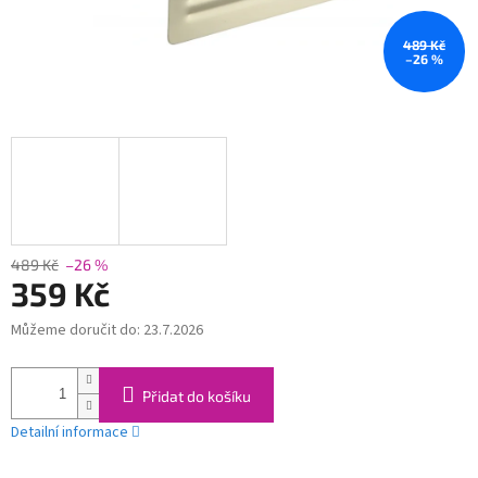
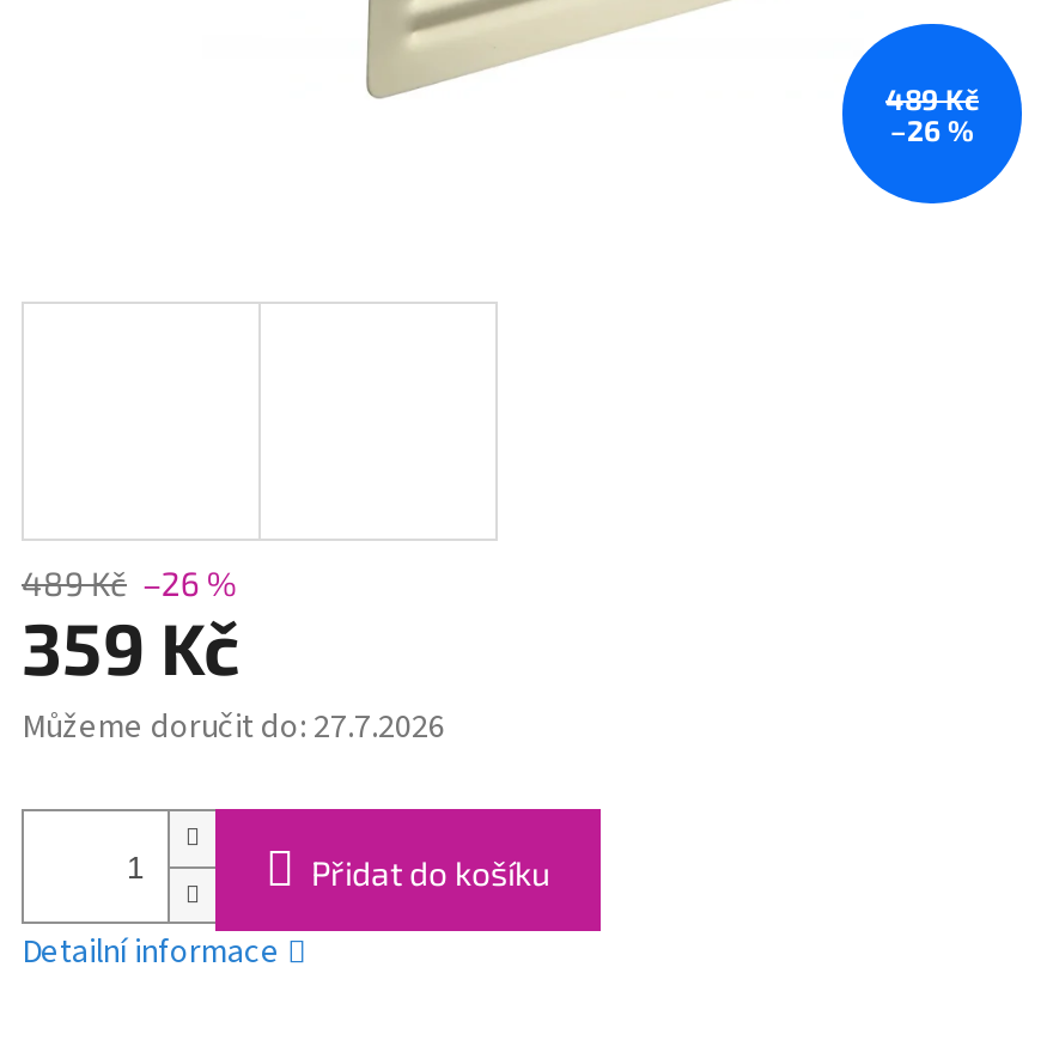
- Můžeme doručit do: 23.7.2026
+ Můžeme doručit do: 27.7.2026
